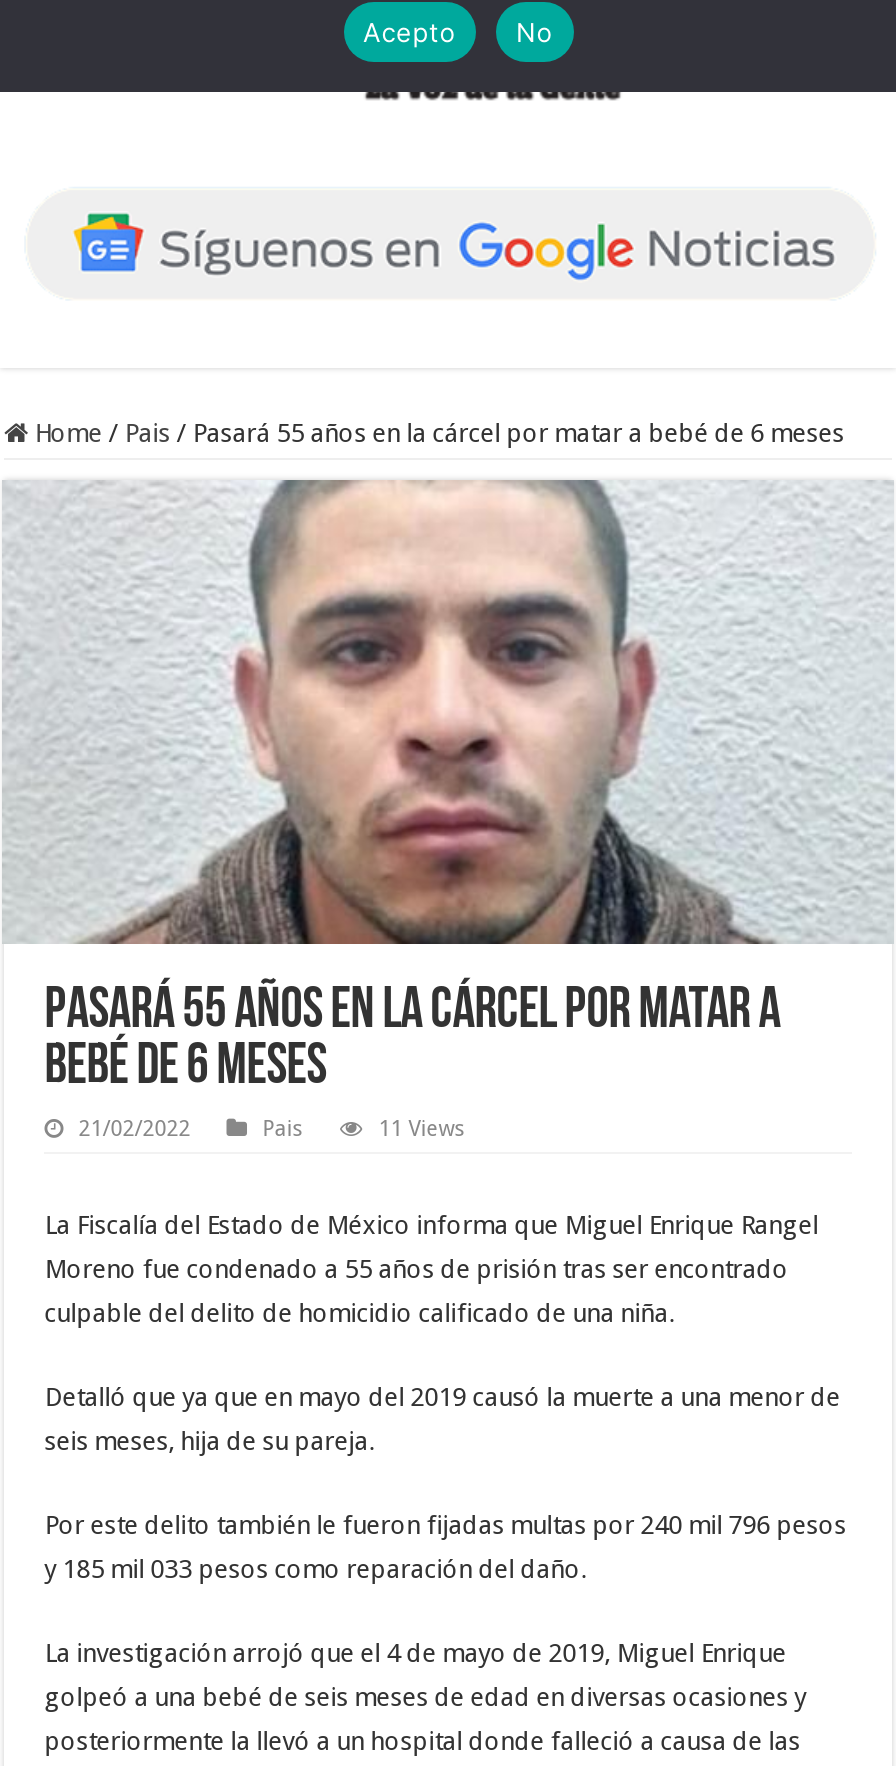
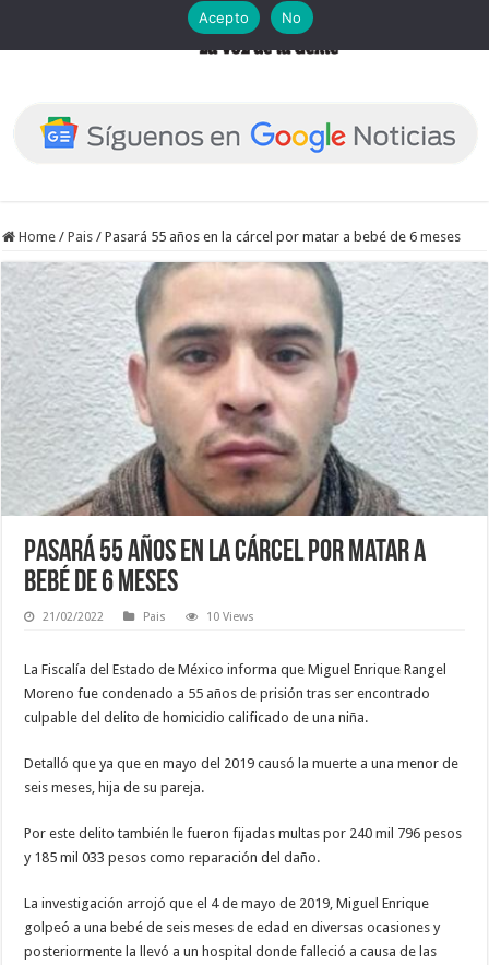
- 11 Views
+ 10 Views
